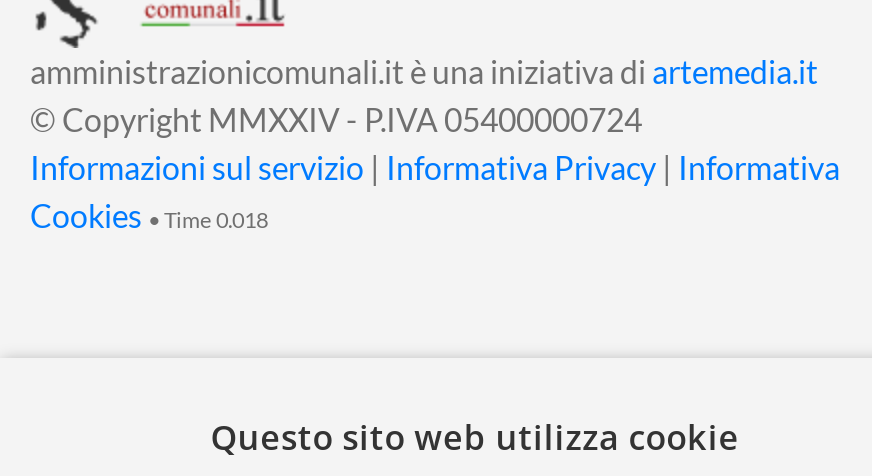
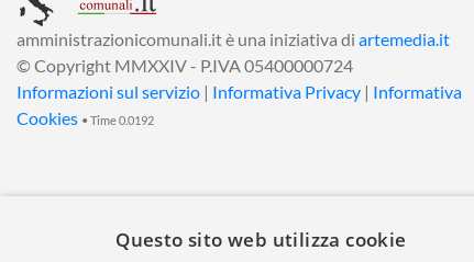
- Cookies • Time 0.018
+ Cookies • Time 0.0192
